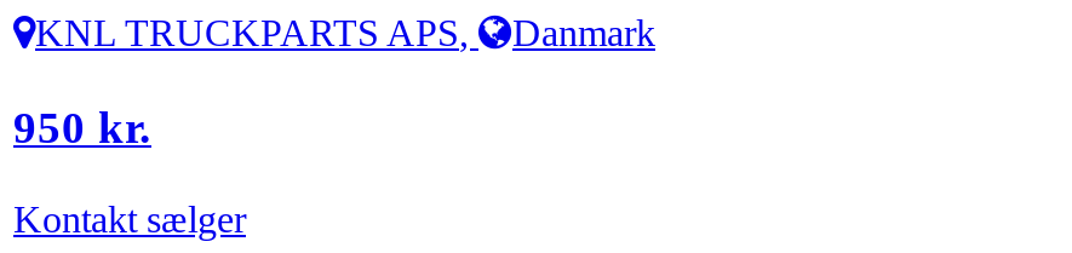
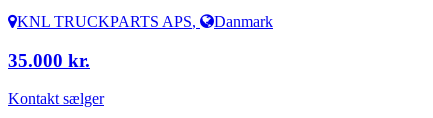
- 950 kr.
+ 35.000 kr.
